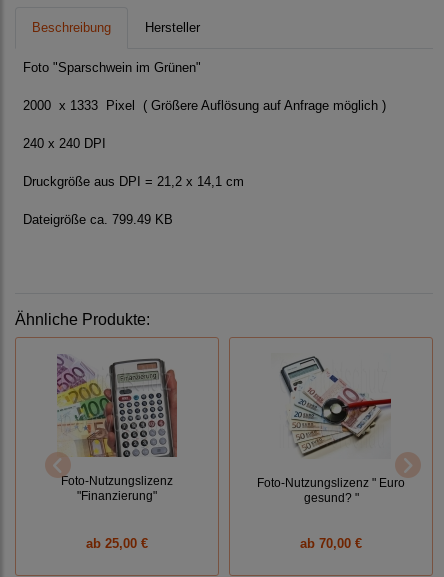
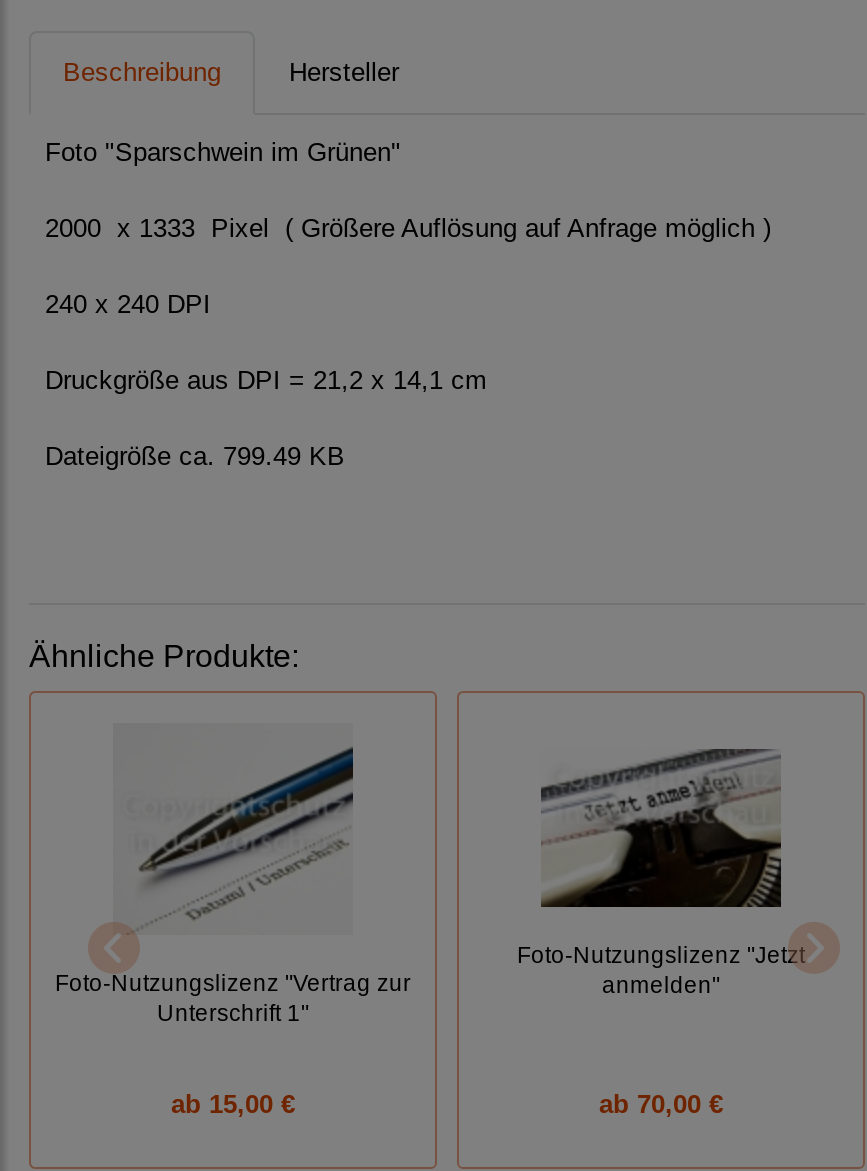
- [image]
- Foto-Nutzungslizenz
- "Finanzierung"
+ [image]
+ Foto-Nutzungslizenz "Vertrag zur
+ Unterschrift 1"

- [image]
- Foto-Nutzungslizenz " Euro
- gesund? "
+ [image]
+ Foto-Nutzungslizenz "Jetzt
+ anmelden"

- ab 25,00 €
+ ab 15,00 €
